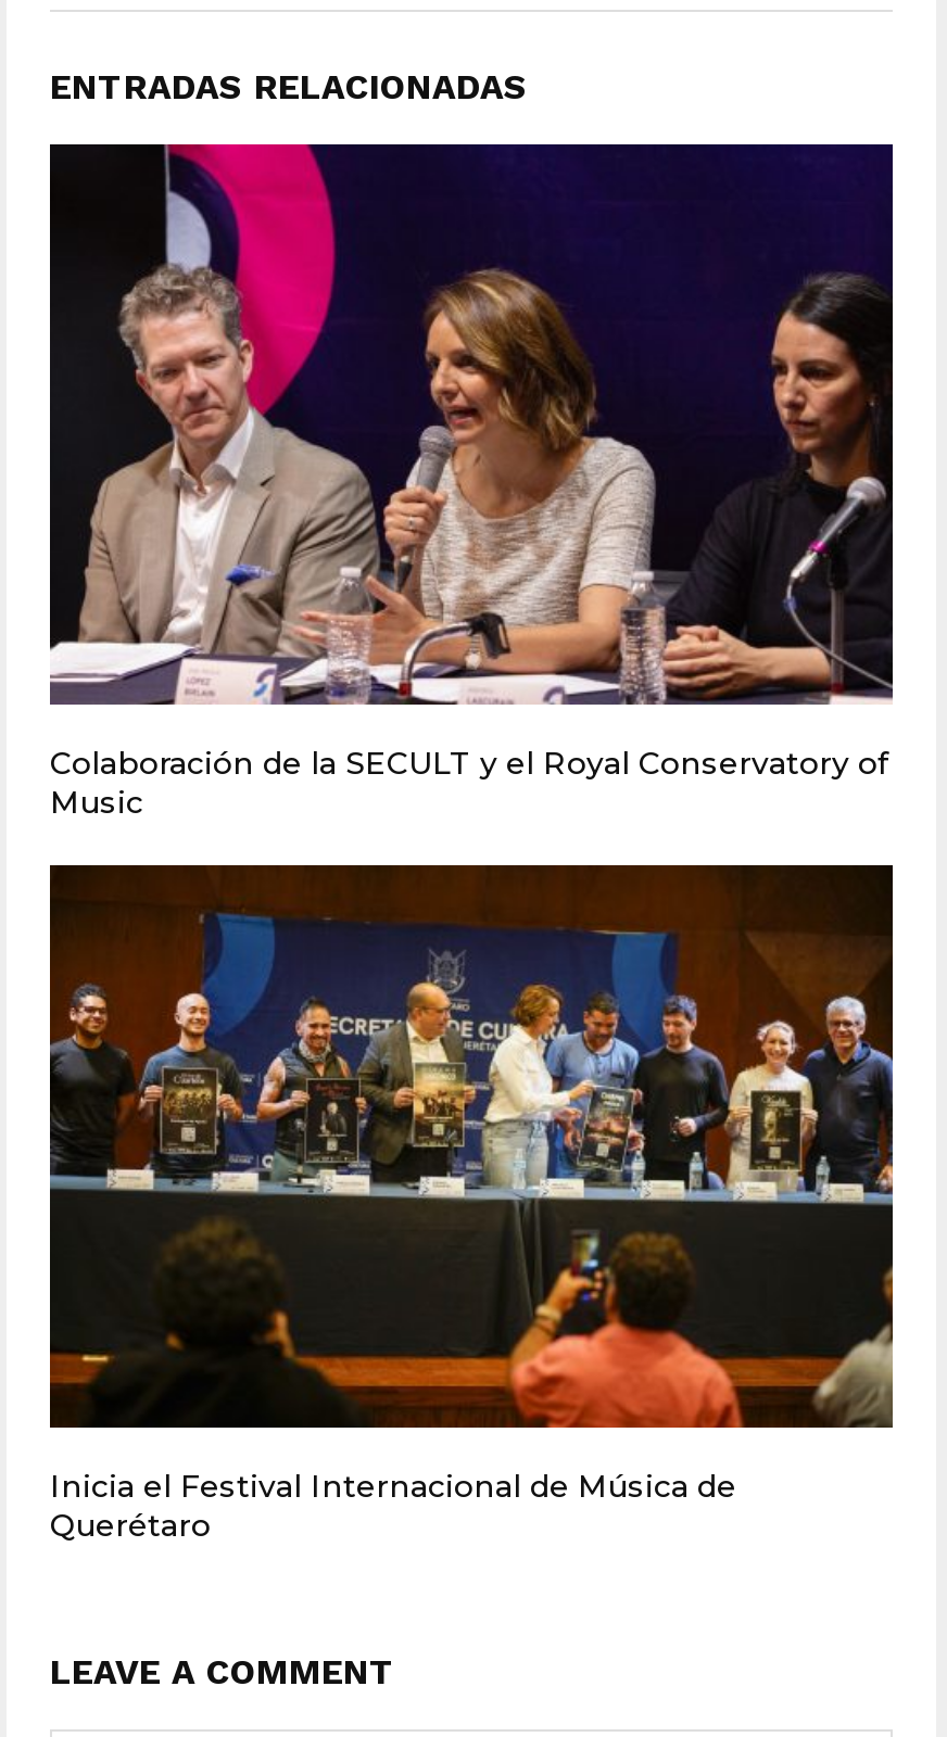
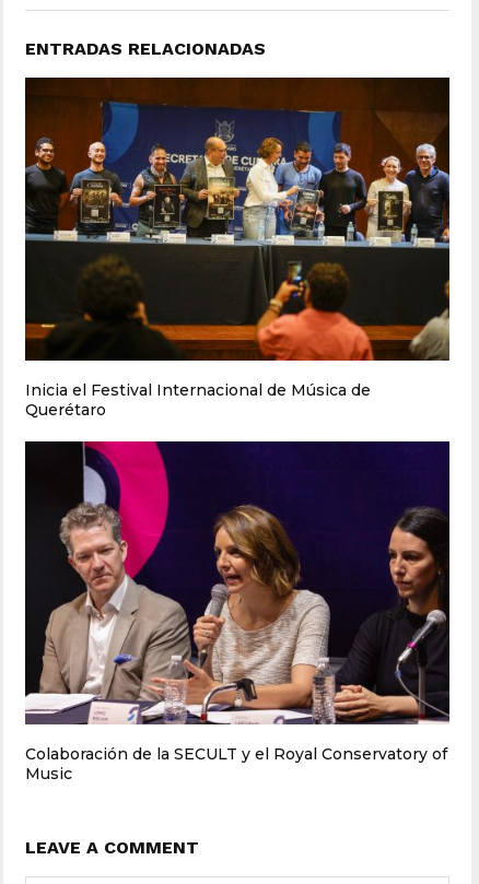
moved down: [image] | Colaboración de la SECULT y el Royal Conservatory of | Music

moved up: [image] | Inicia el Festival Internacional de Música de | Querétaro
